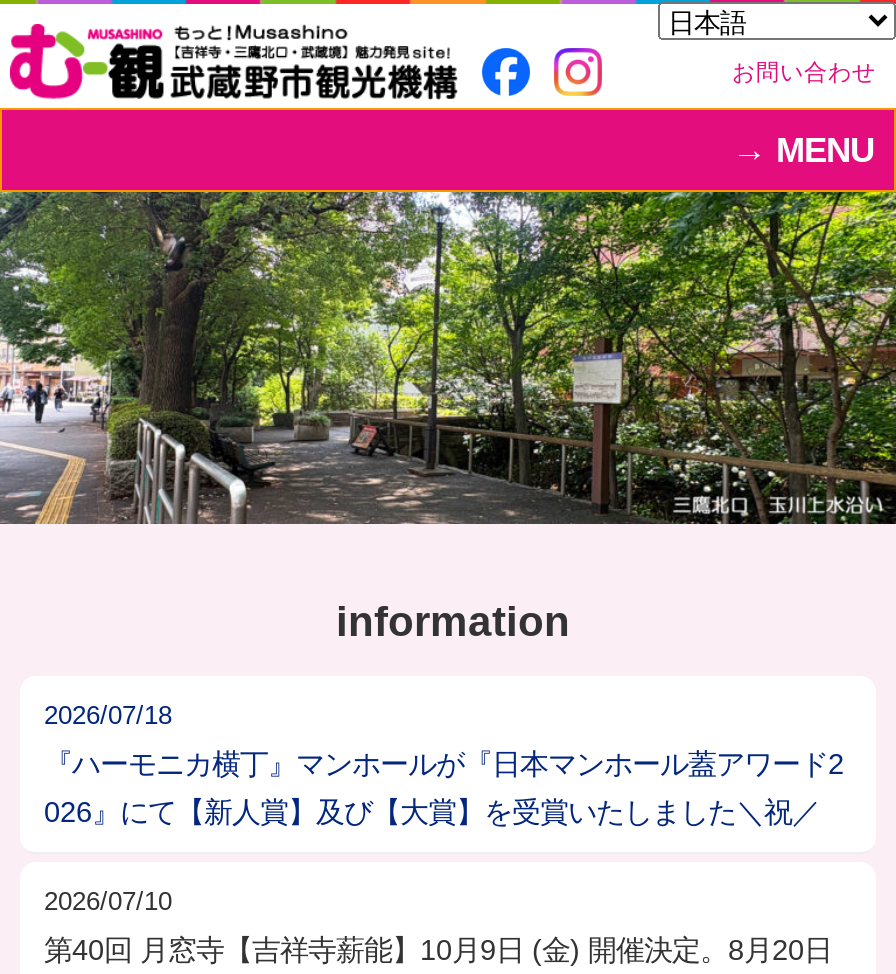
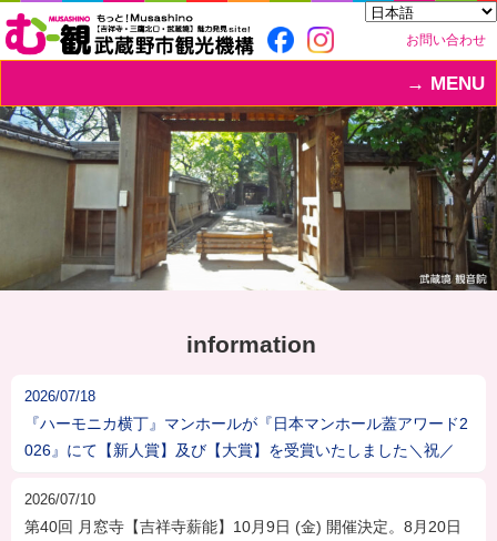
- [image]
+ [image]
